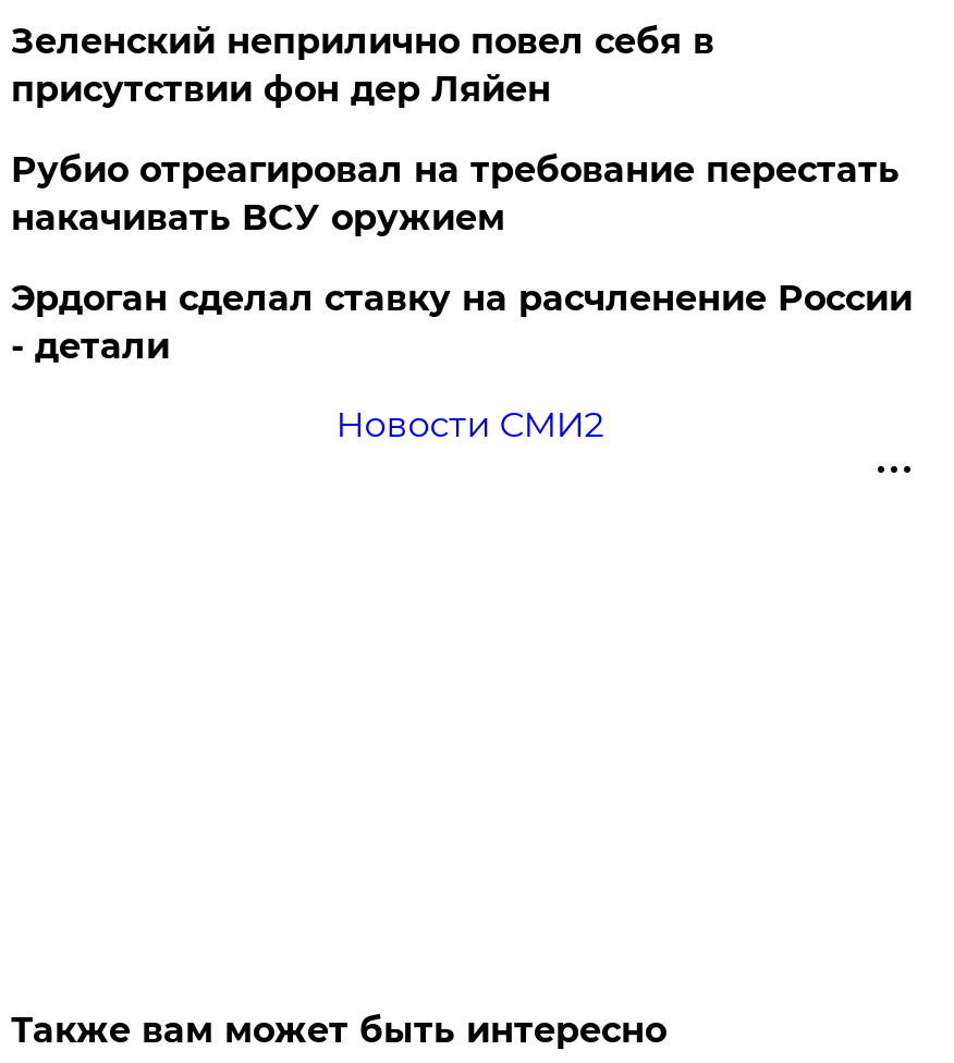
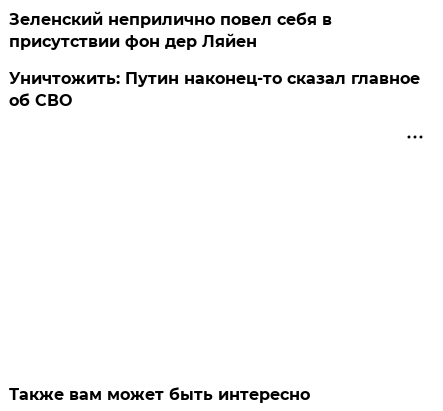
- Рубио отреагировал на требование перестать
- накачивать ВСУ оружием
- Эрдоган сделал ставку на расчленение России
- - детали
- Новости СМИ2
+ Уничтожить: Путин наконец-то сказал главное
+ об СВО
